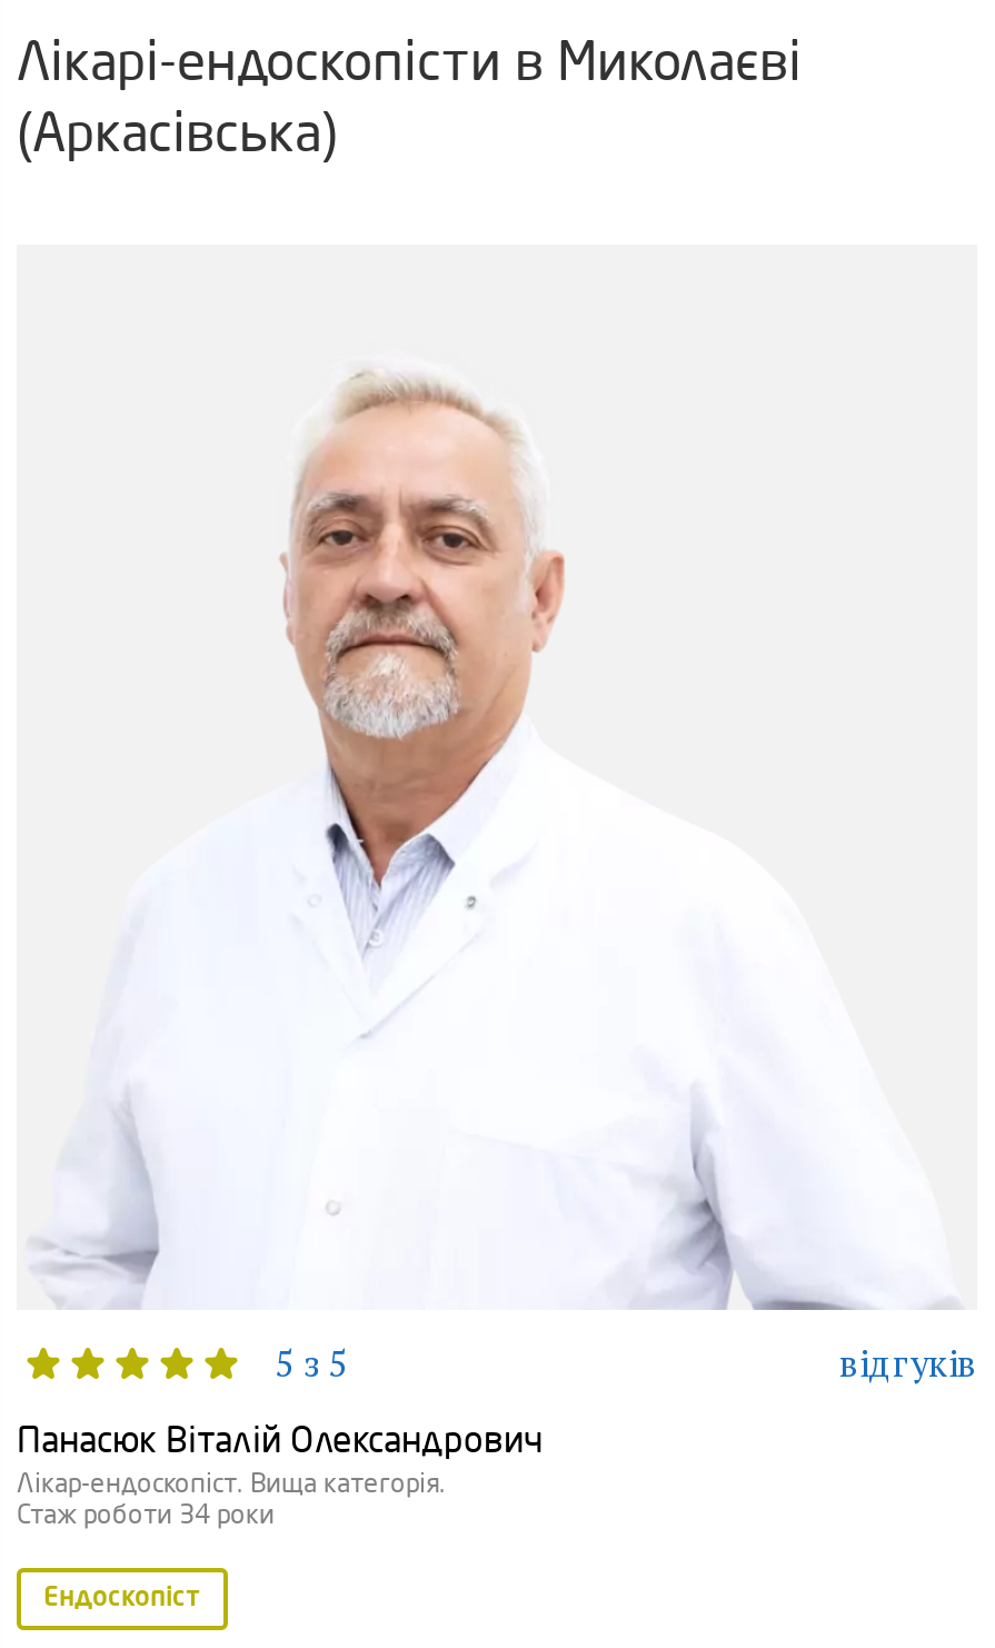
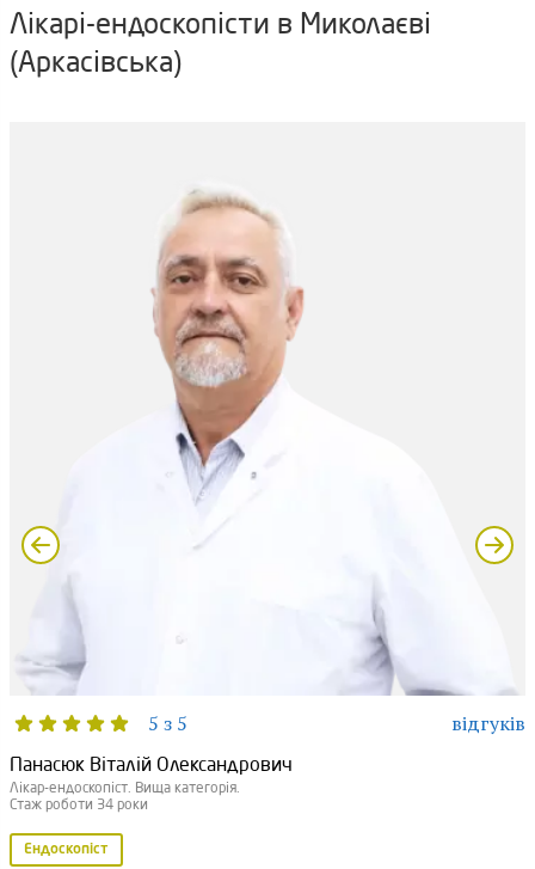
+ [image]

+ [image]
